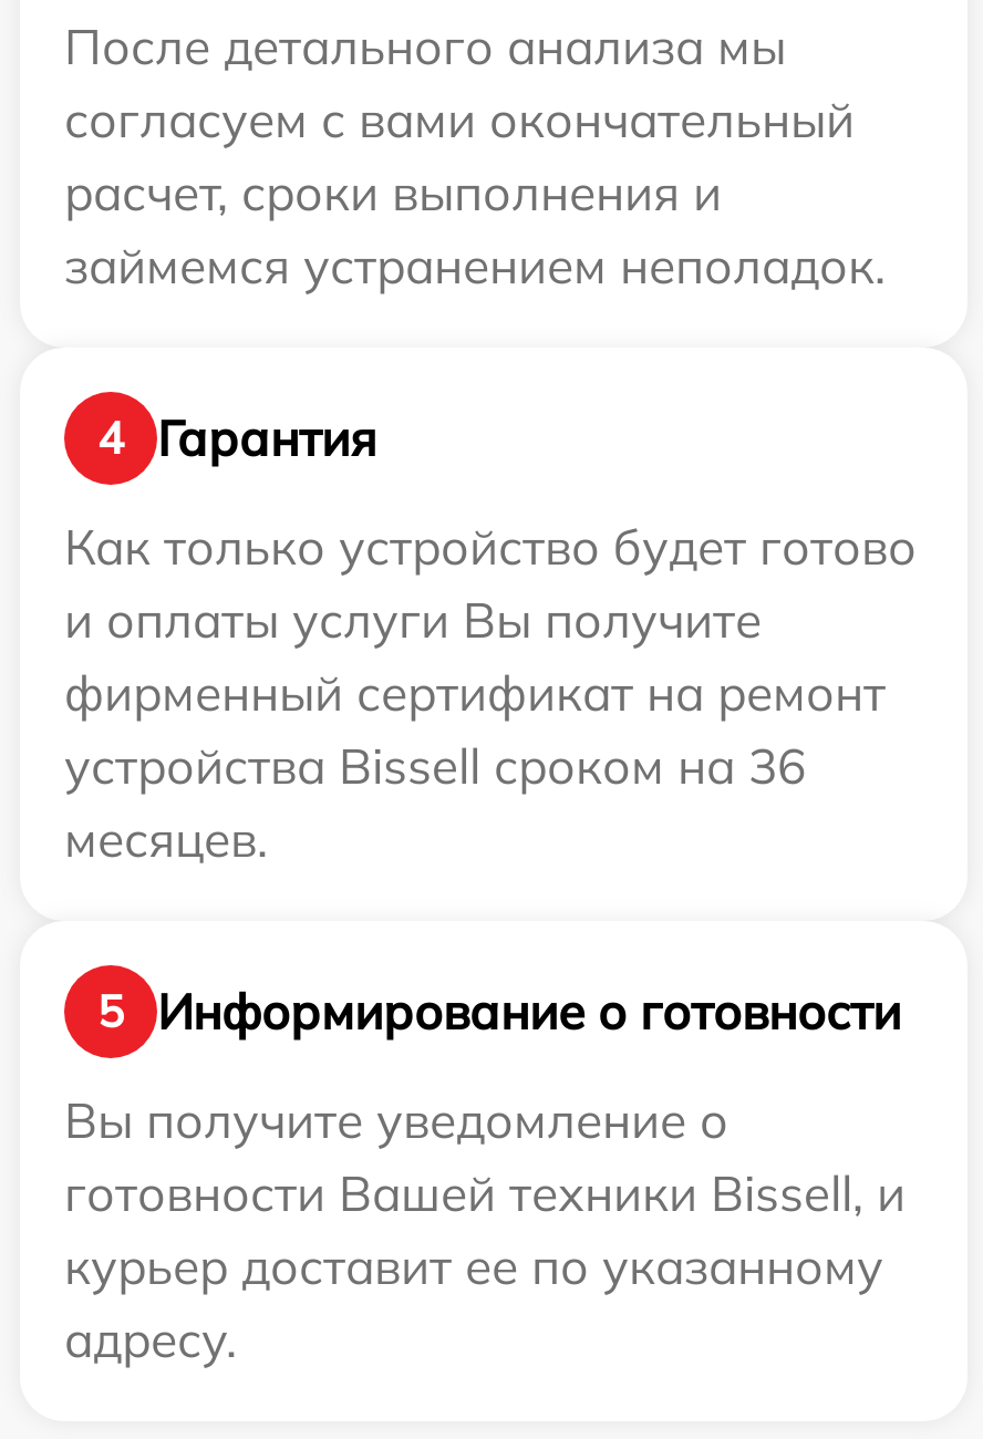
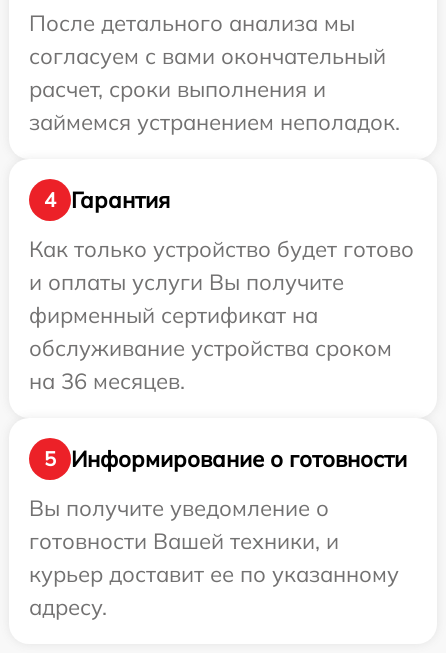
- фирменный сертификат на ремонт
- устройства Bissell сроком на 36
- месяцев.
+ фирменный сертификат на
+ обслуживание устройства сроком
+ на 36 месяцев.

- готовности Вашей техники Bissell, и
+ готовности Вашей техники, и
